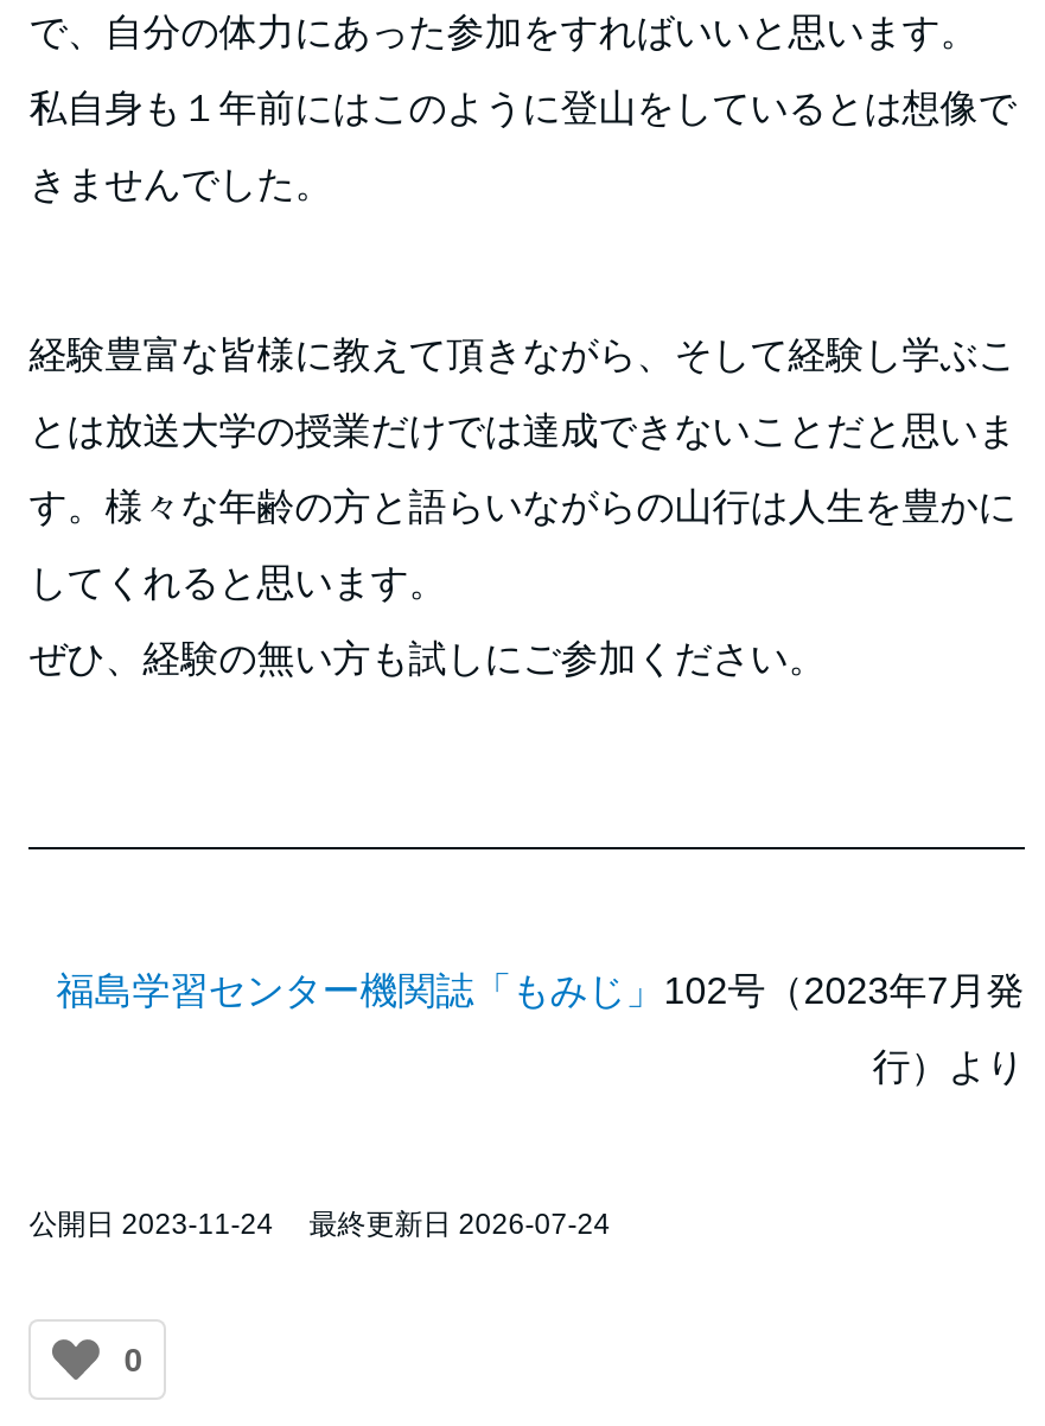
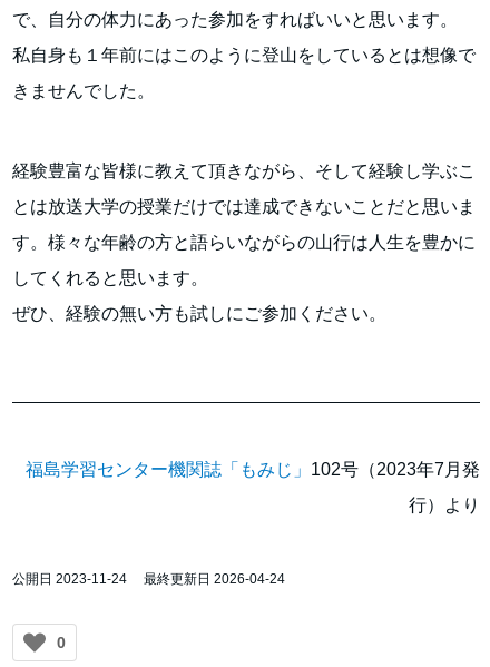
- 公開日 2023-11-24最終更新日 2026-07-24
+ 公開日 2023-11-24最終更新日 2026-04-24
